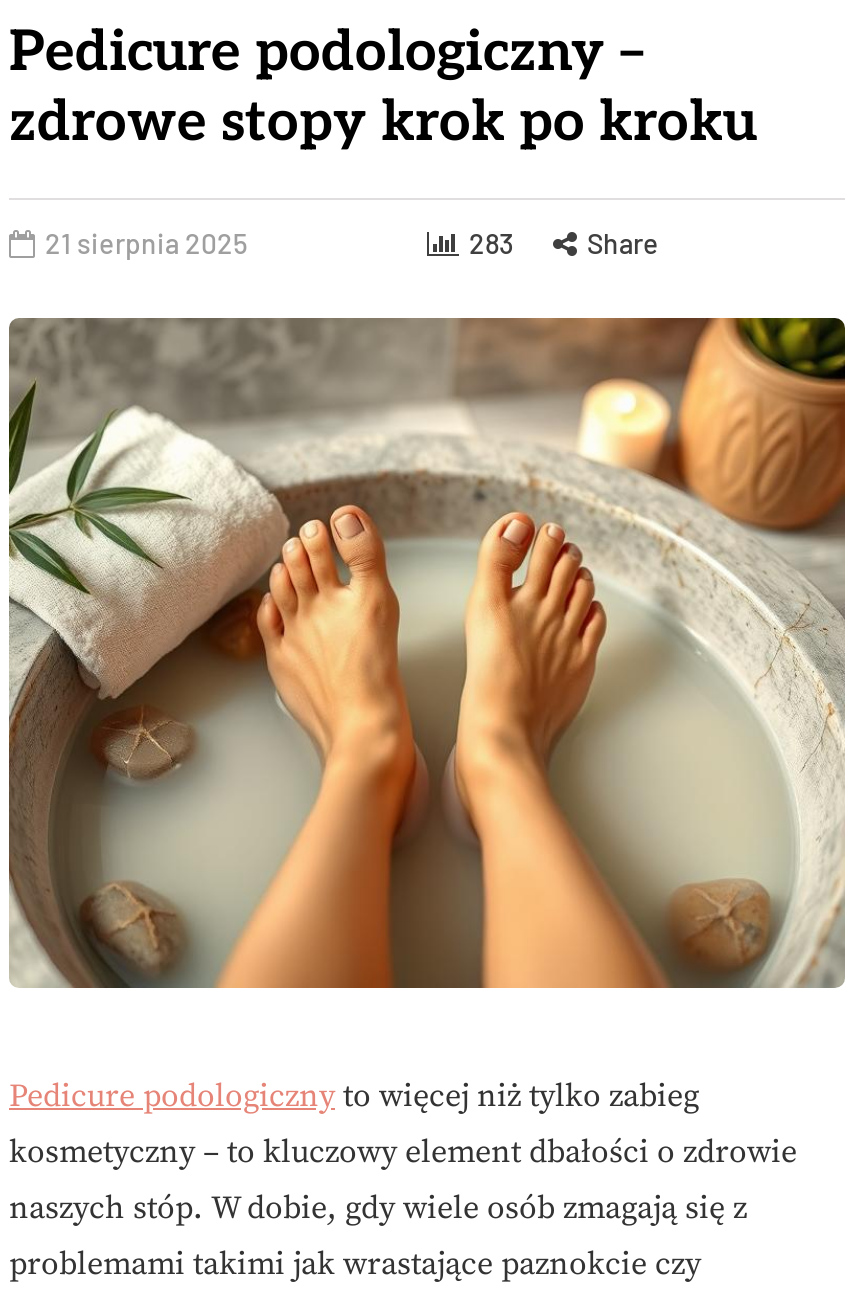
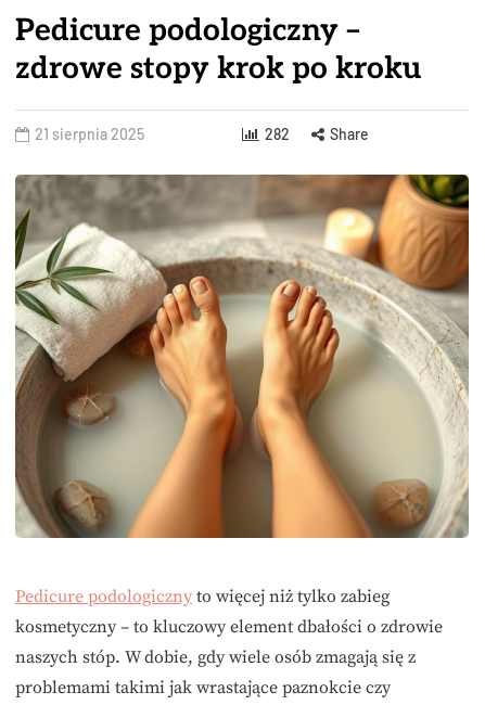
- 283
+ 282
